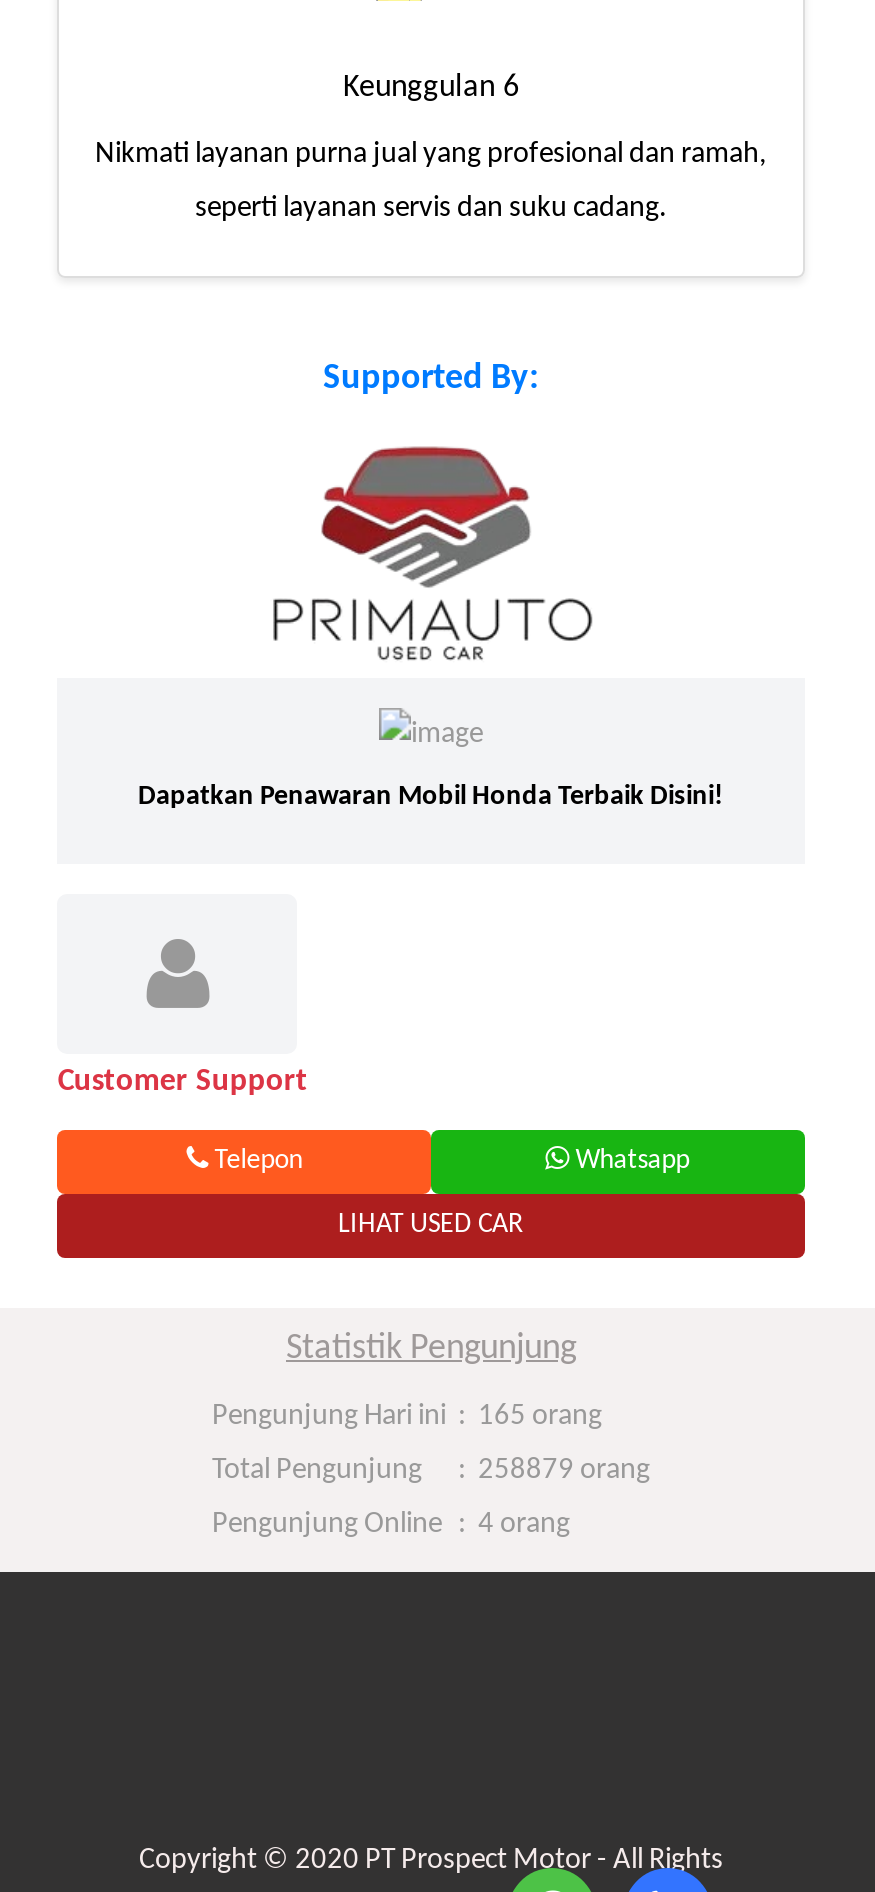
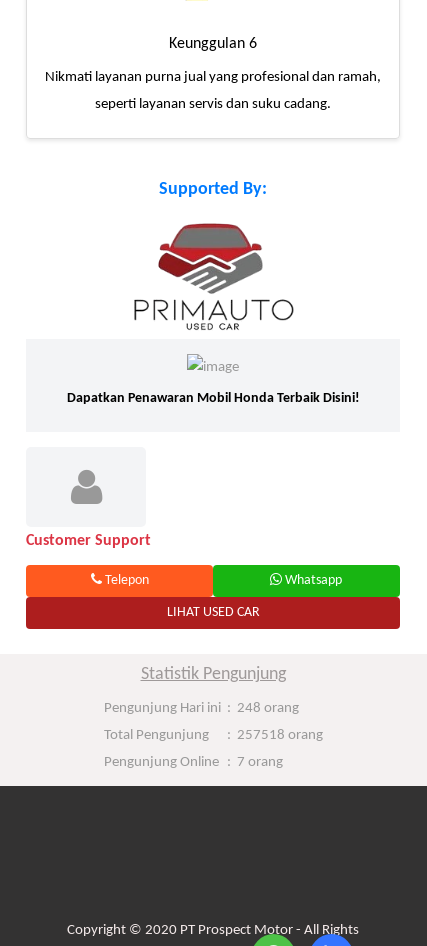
- Pengunjung Hari ini: 165 orang
+ Pengunjung Hari ini: 248 orang

- Total Pengunjung : 258879 orang
+ Total Pengunjung : 257518 orang

- Pengunjung Online : 4 orang
+ Pengunjung Online : 7 orang
